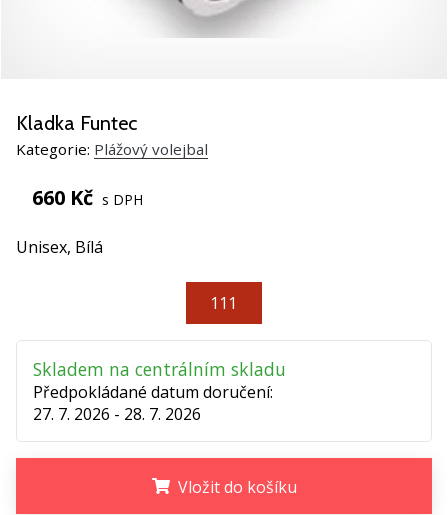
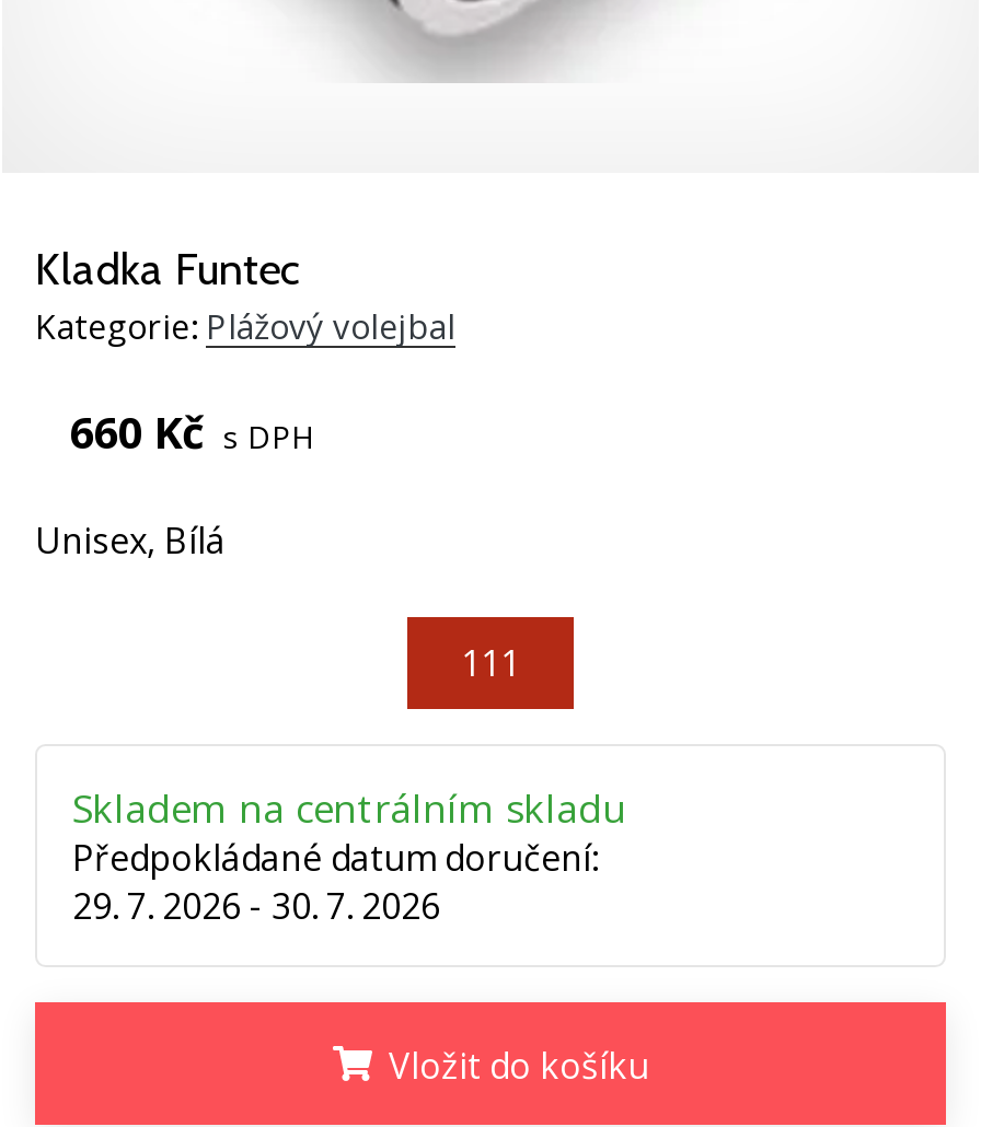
- 27. 7. 2026 - 28. 7. 2026
+ 29. 7. 2026 - 30. 7. 2026
